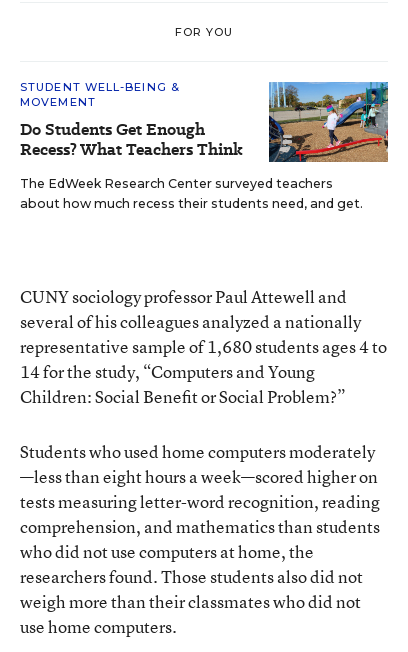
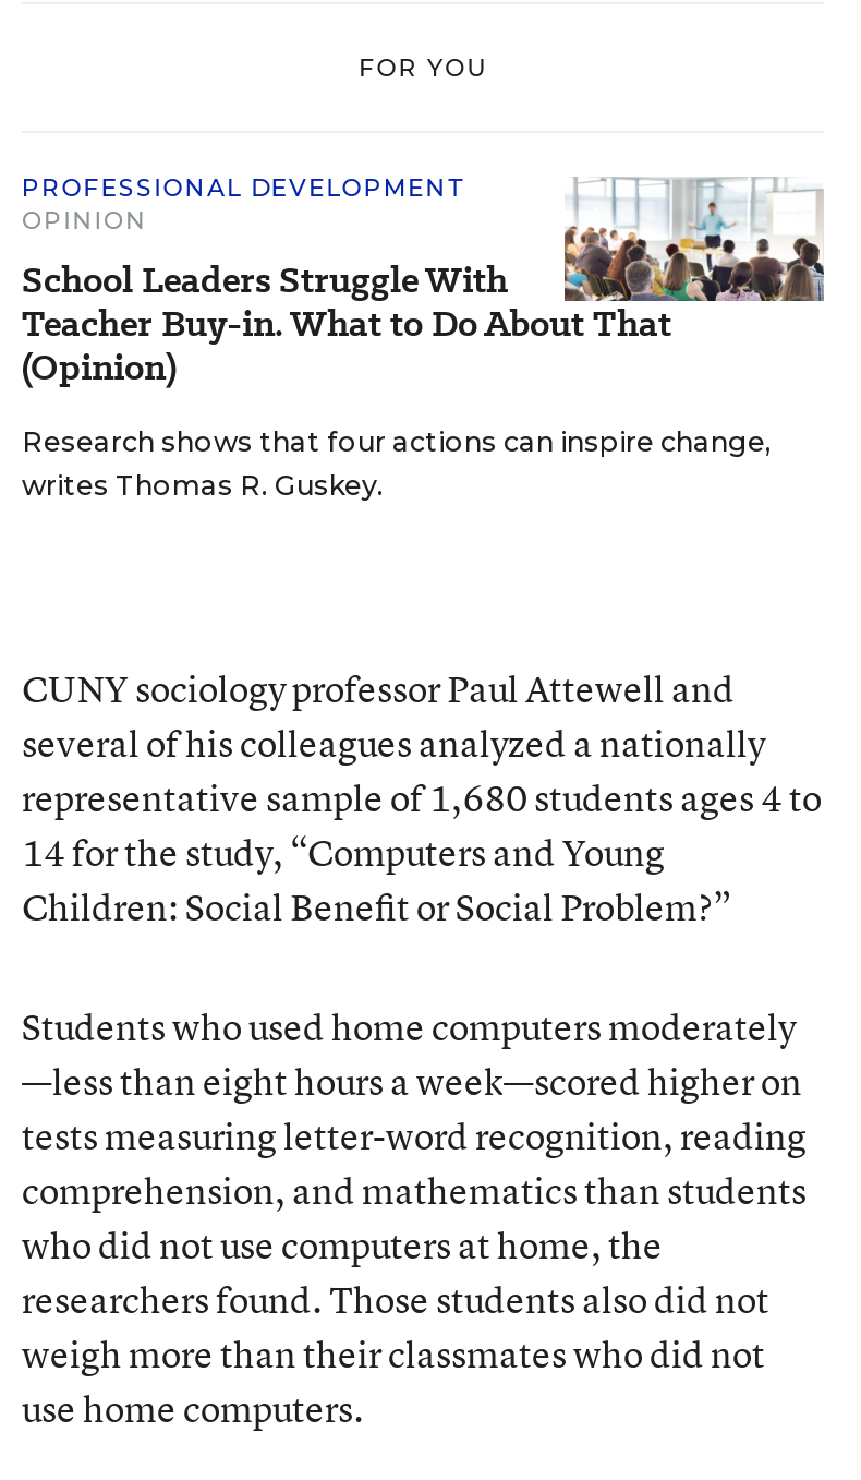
- [image]
- STUDENT WELL-BEING &
- MOVEMENT
- Do Students Get Enough
- Recess? What Teachers Think
+ [image]
+ PROFESSIONAL DEVELOPMENT
+ OPINION
+ School Leaders Struggle With
+ Teacher Buy-in. What to Do About That
+ (Opinion)

- The EdWeek Research Center surveyed teachers
- about how much recess their students need, and get.
+ Research shows that four actions can inspire change,
+ writes Thomas R. Guskey.
